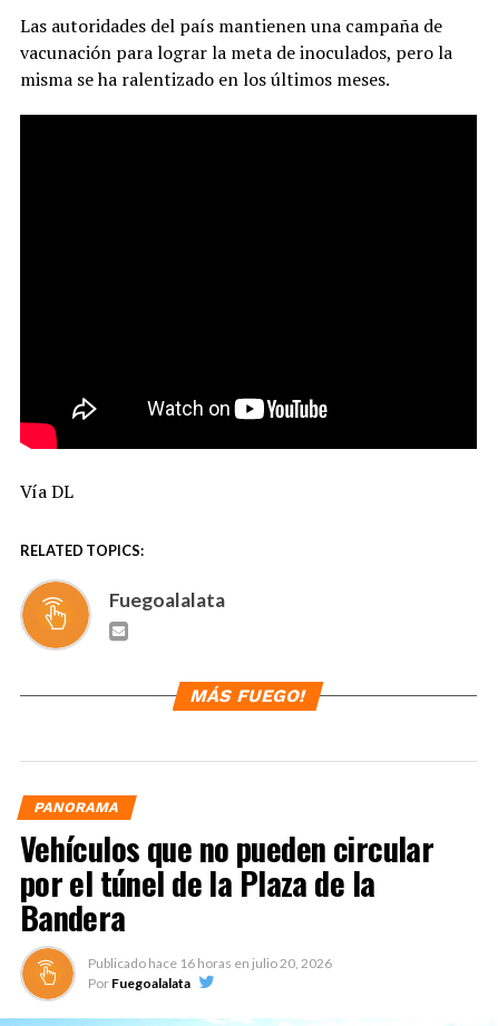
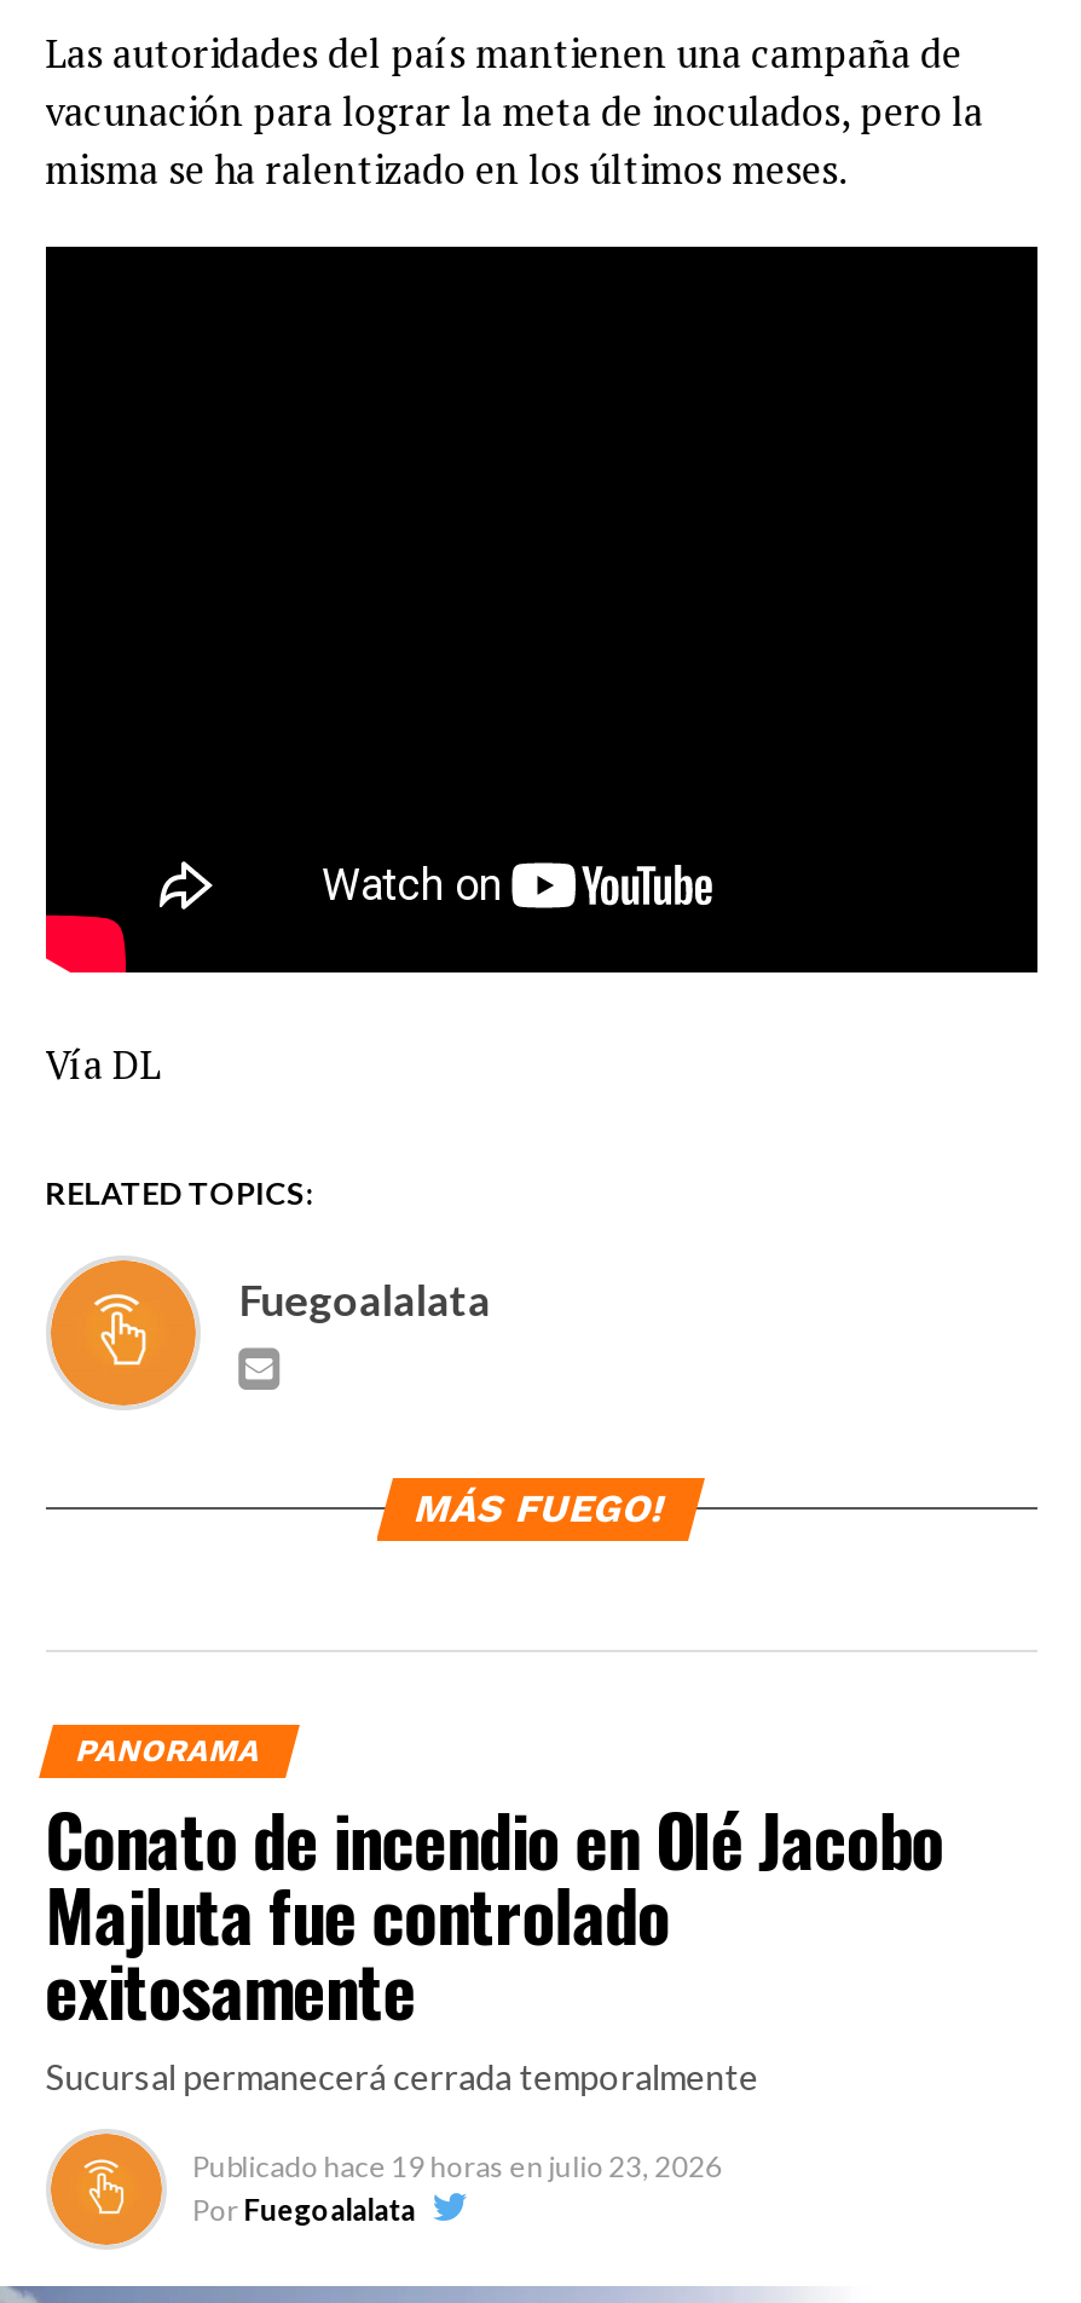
- Vehículos que no pueden circular
- por el túnel de la Plaza de la
- Bandera
- Publicado hace 16 horas en julio 20, 2026
+ Conato de incendio en Olé Jacobo
+ Majluta fue controlado
+ exitosamente
+ Sucursal permanecerá cerrada temporalmente
+ Publicado hace 19 horas en julio 23, 2026
